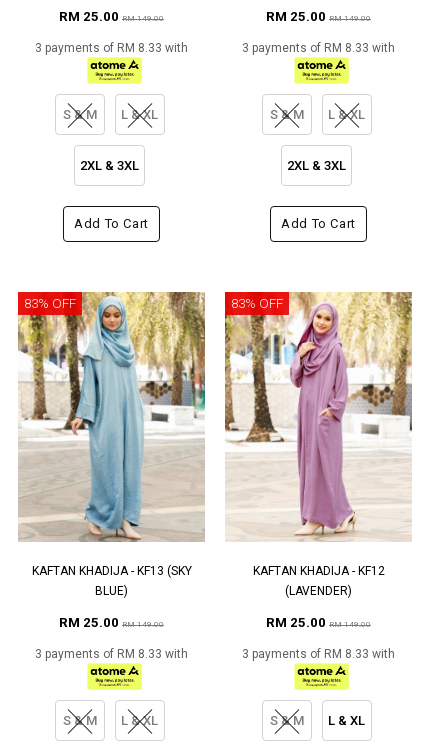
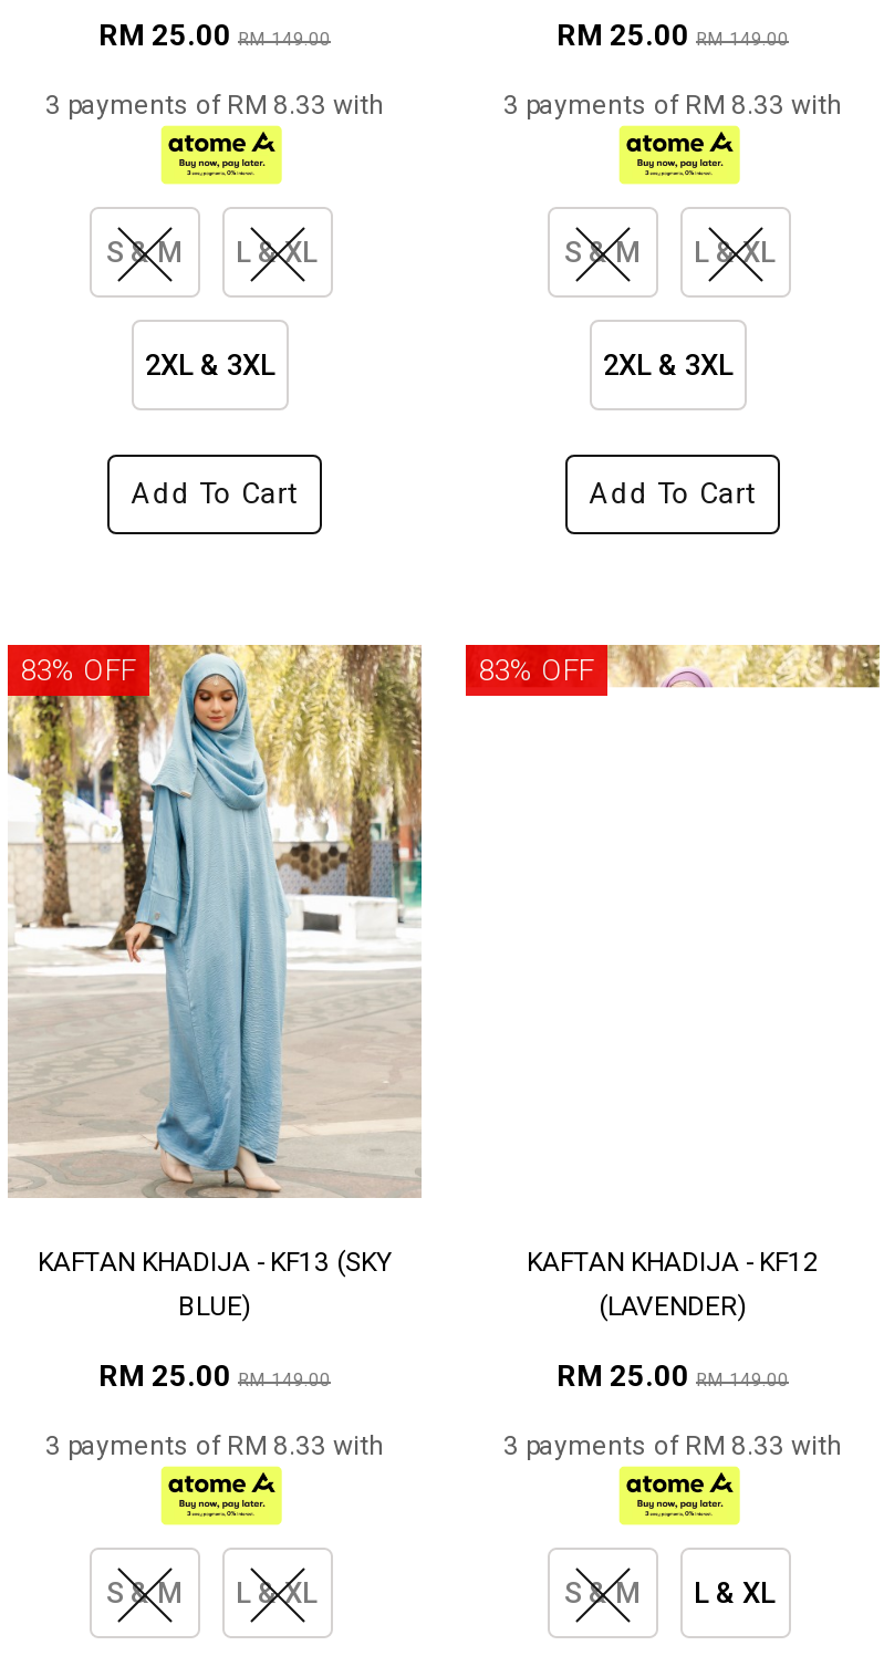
- [image]
